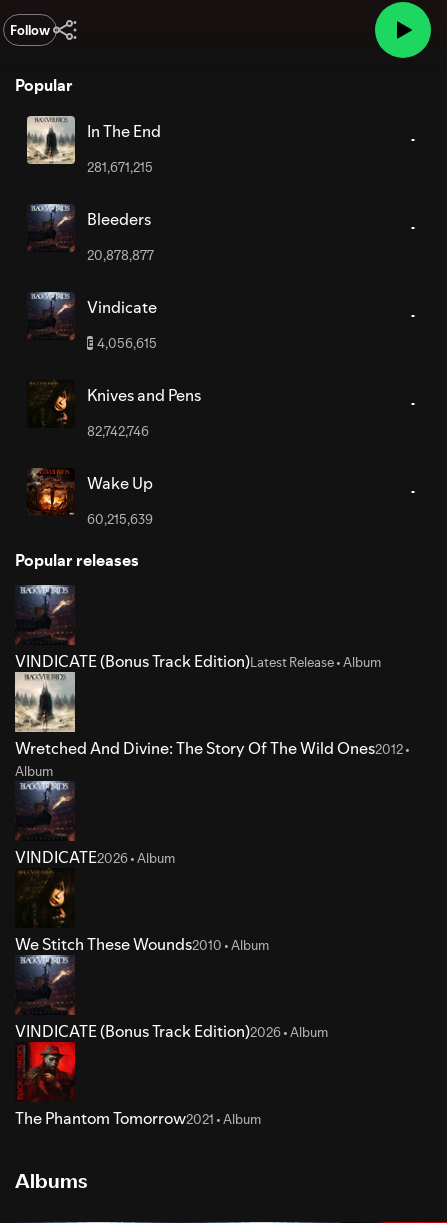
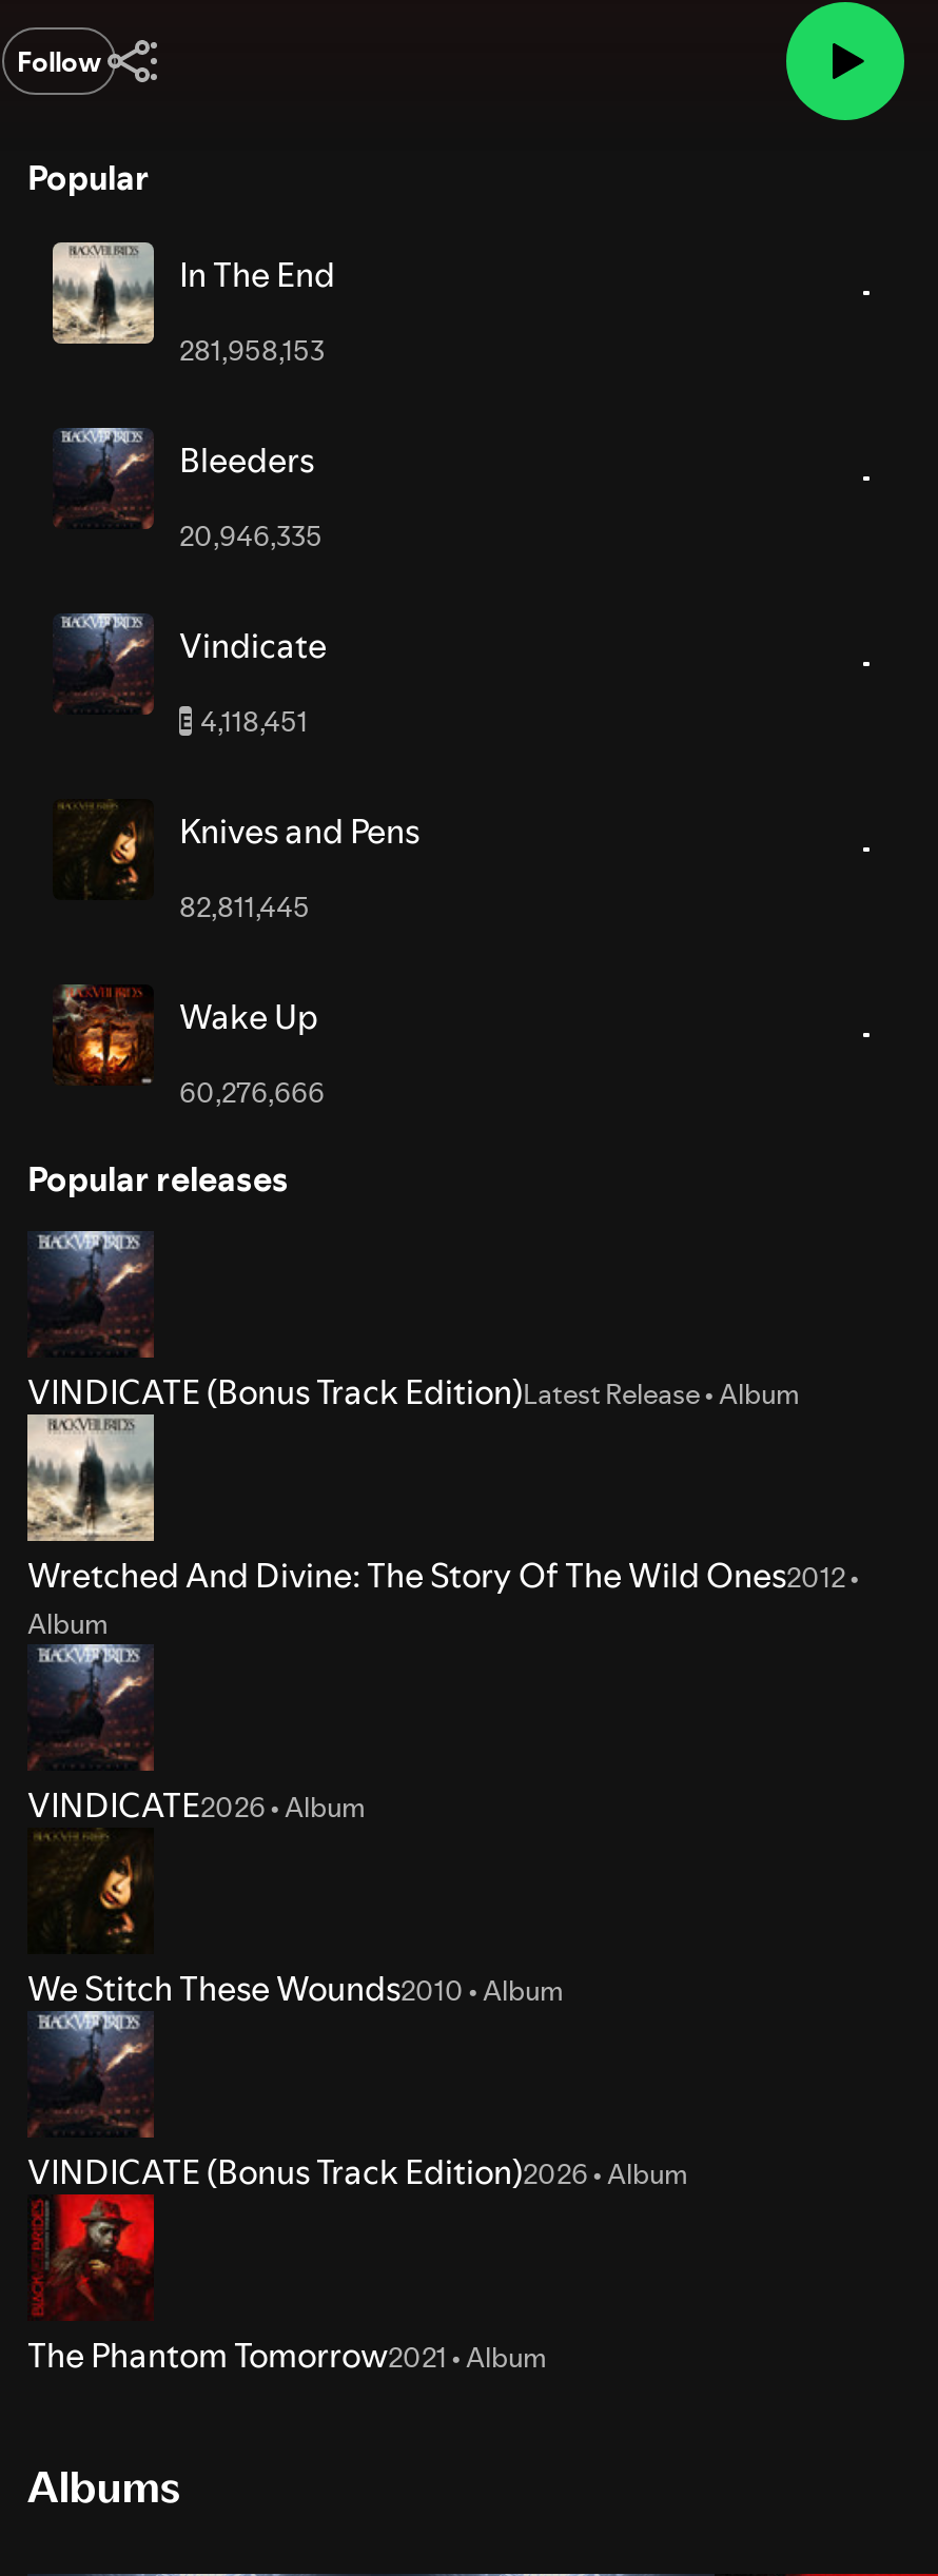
- 281,671,215
+ 281,958,153

- 20,878,877
+ 20,946,335

- E 4,056,615
+ E 4,118,451

- 82,742,746
+ 82,811,445

- 60,215,639
+ 60,276,666
